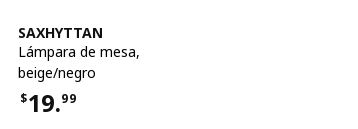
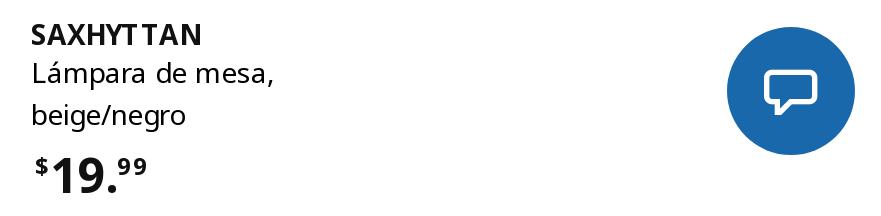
+ [image]
